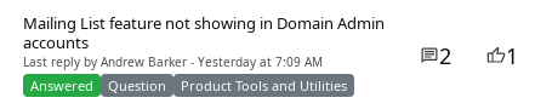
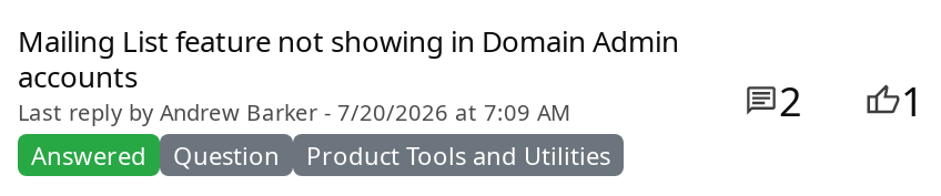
- Last reply by Andrew Barker - Yesterday at 7:09 AM
+ Last reply by Andrew Barker - 7/20/2026 at 7:09 AM
